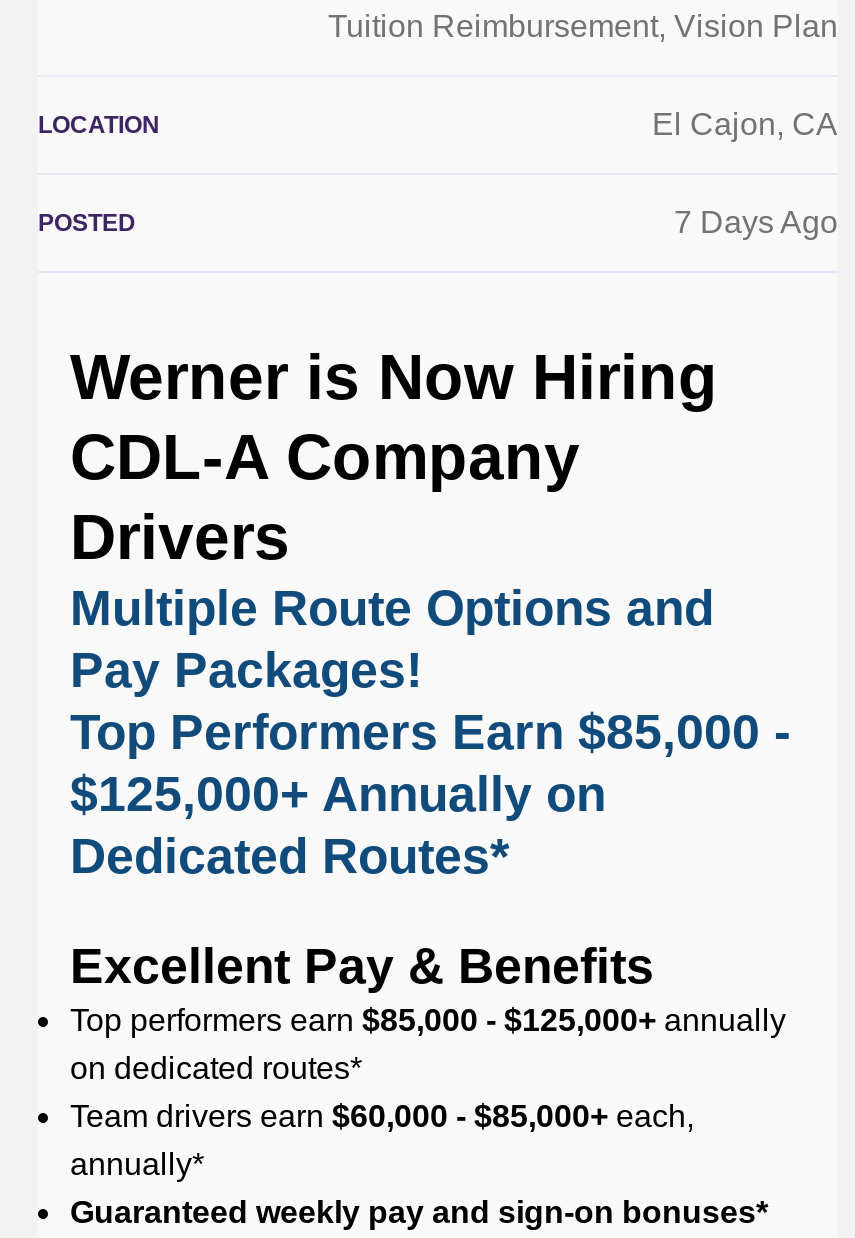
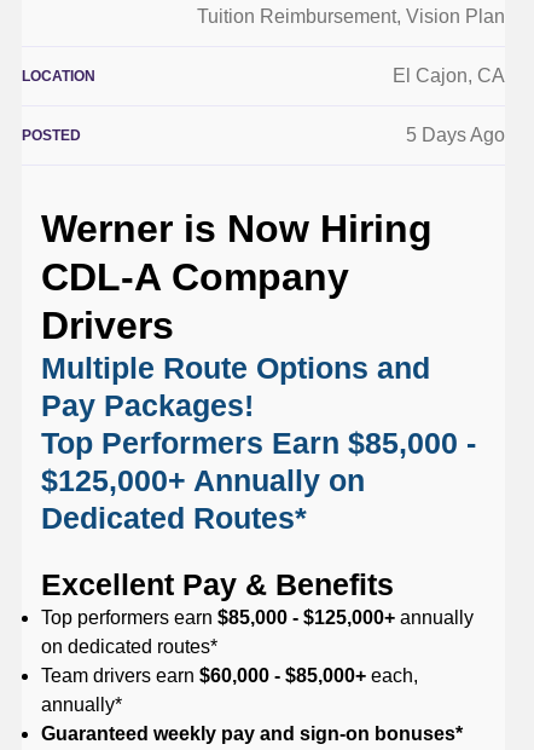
- 7 Days Ago
+ 5 Days Ago
